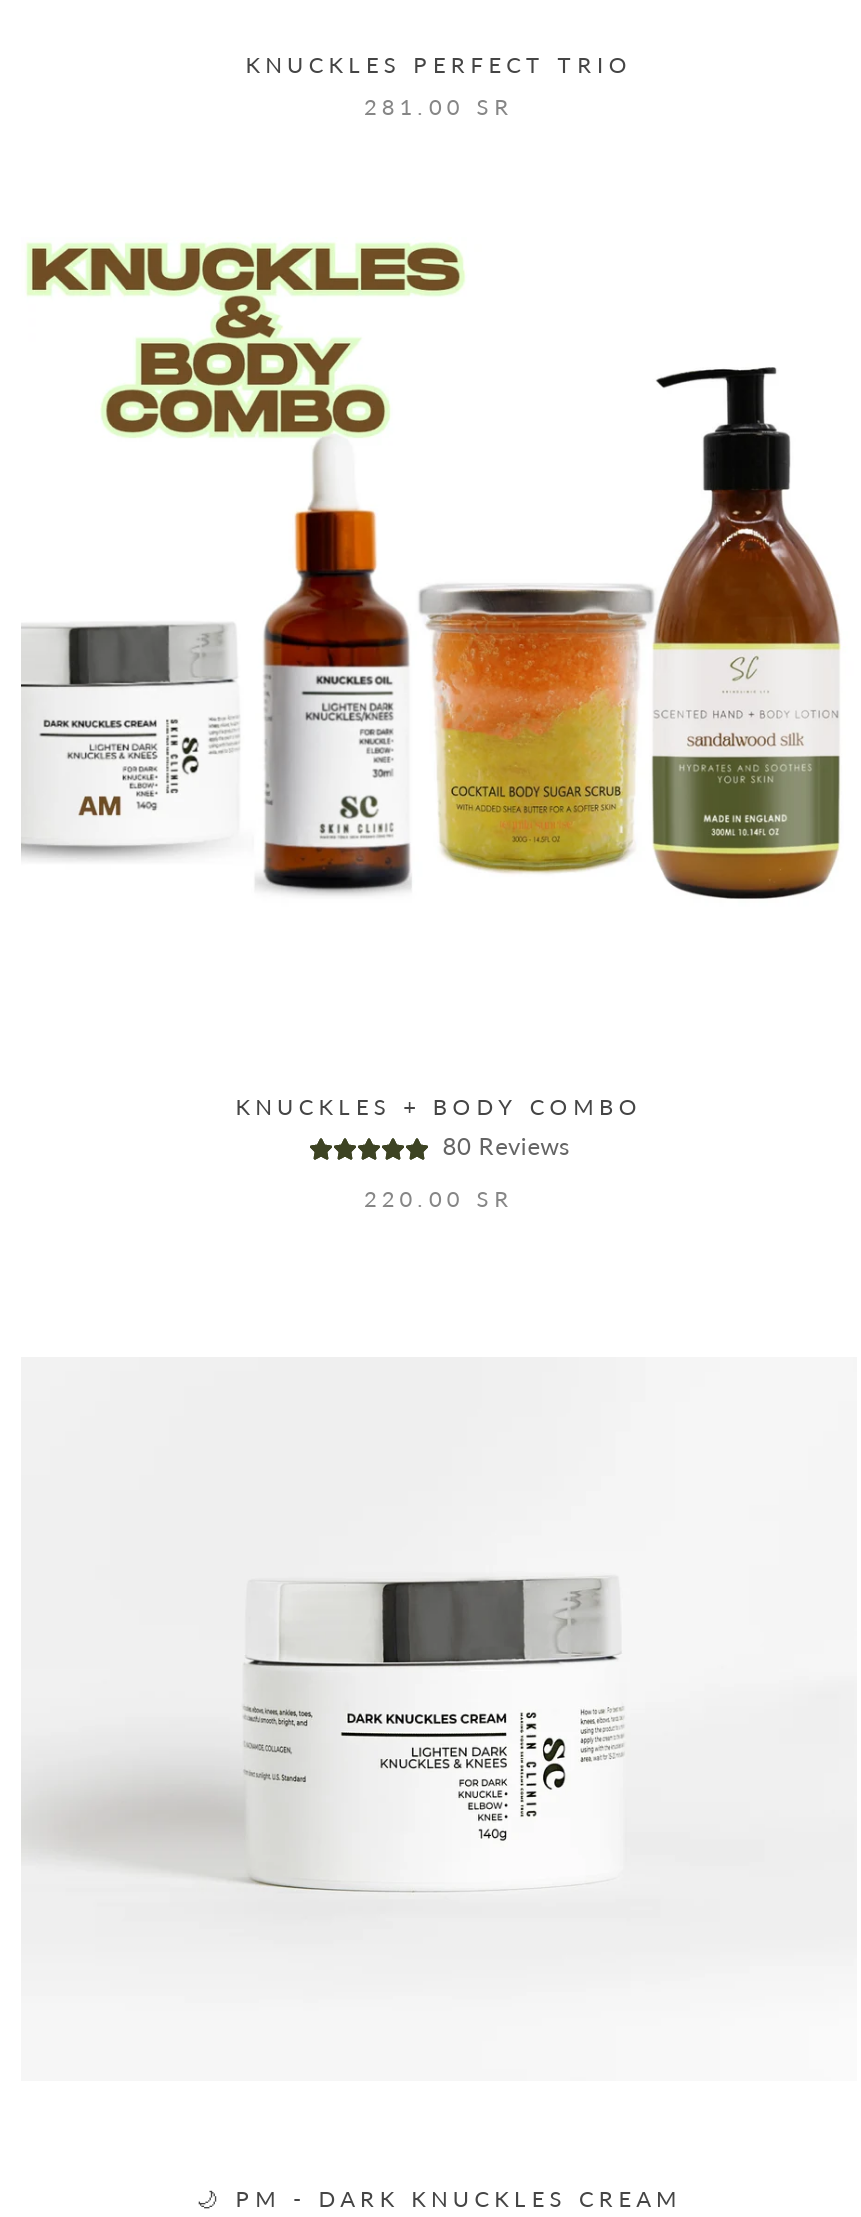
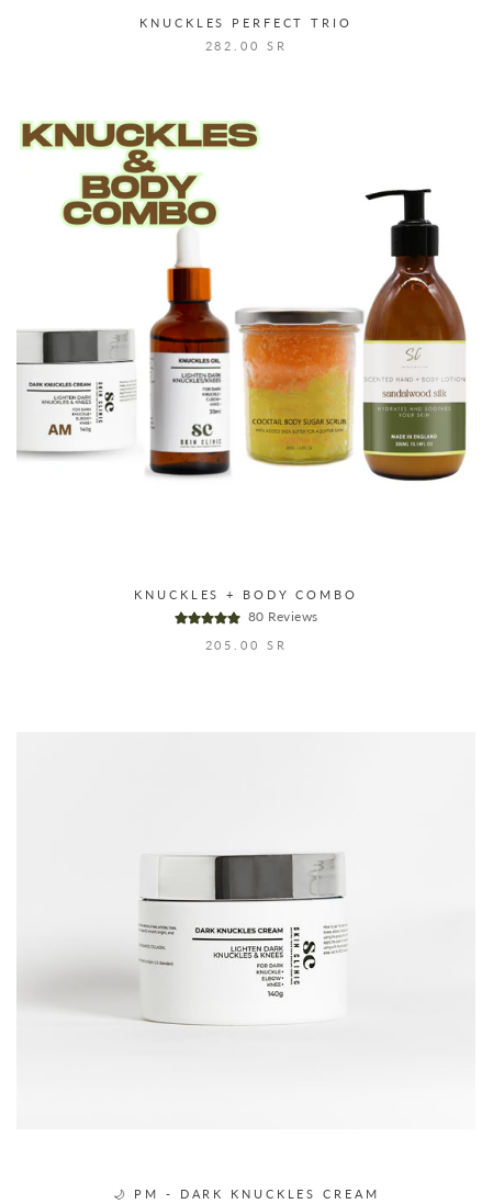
- 281.00 SR
+ 282.00 SR

- 220.00 SR
+ 205.00 SR
